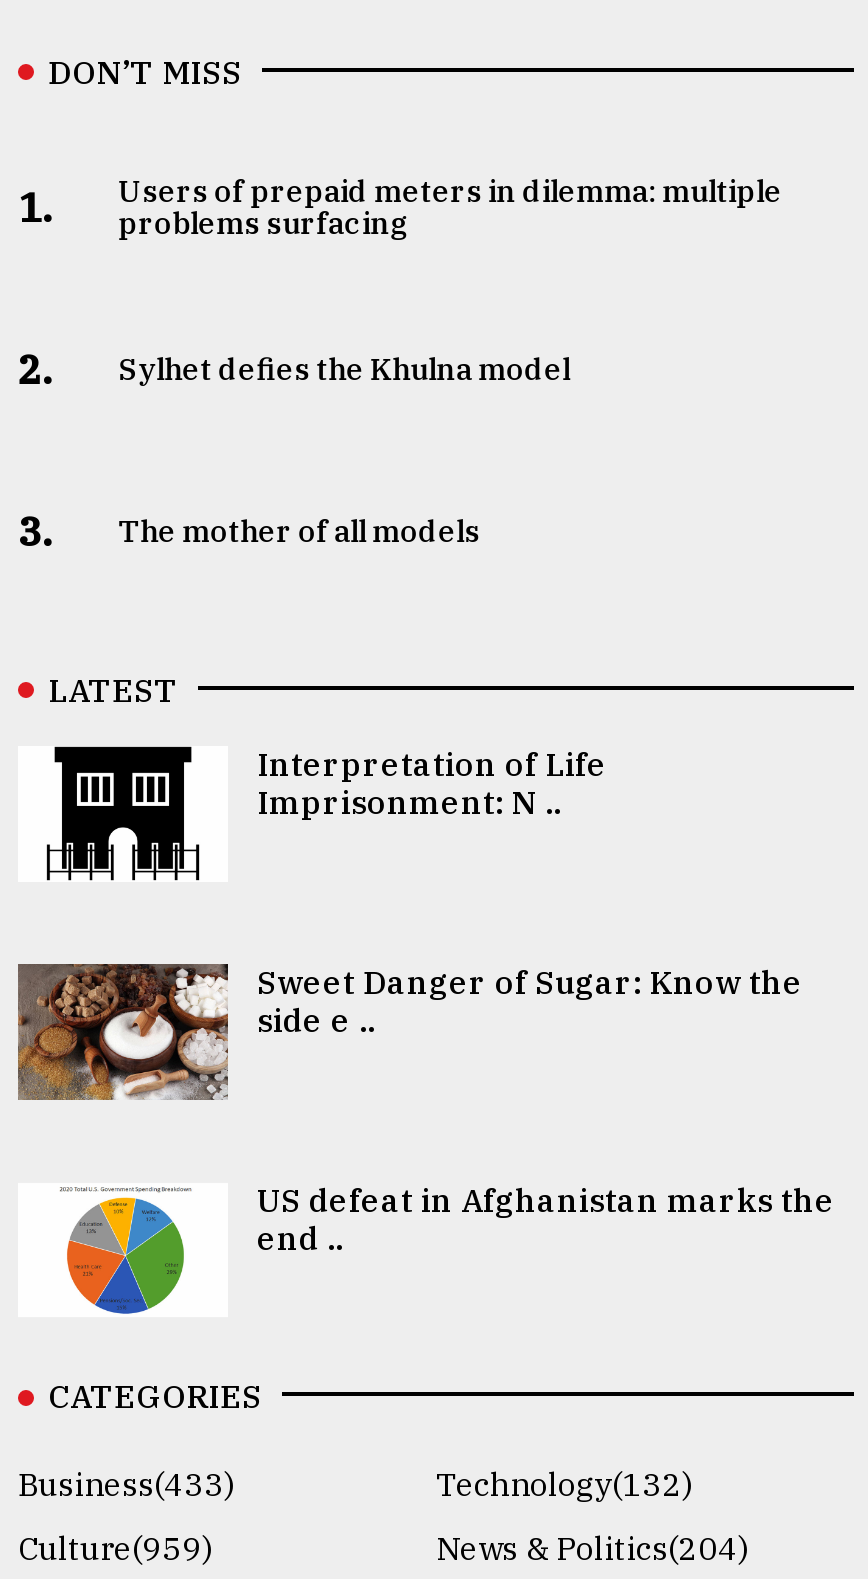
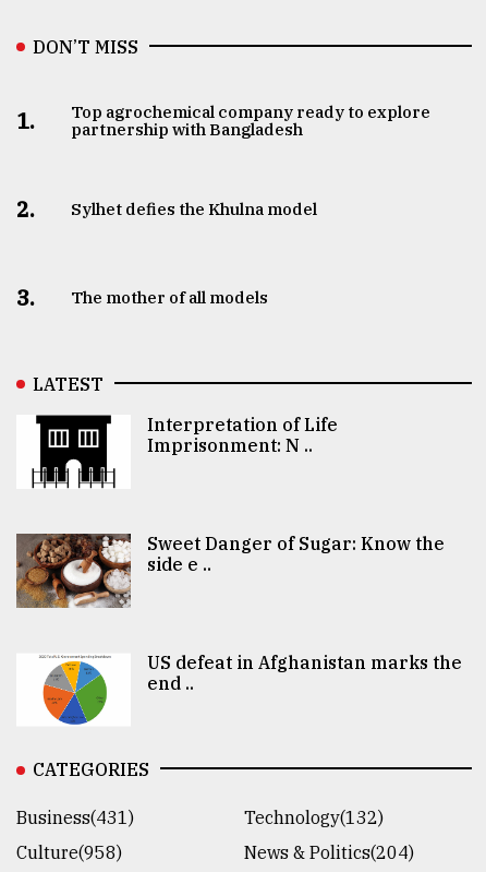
- Users of prepaid meters in dilemma: multiple
- problems surfacing
+ Top agrochemical company ready to explore
+ partnership with Bangladesh

- Business(433)
+ Business(431)

- Culture(959)
+ Culture(958)
